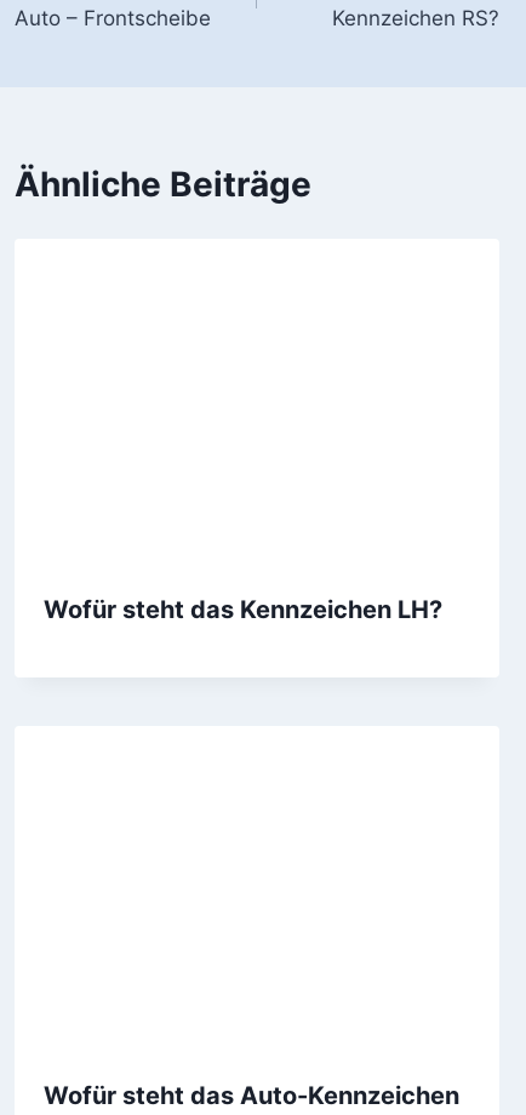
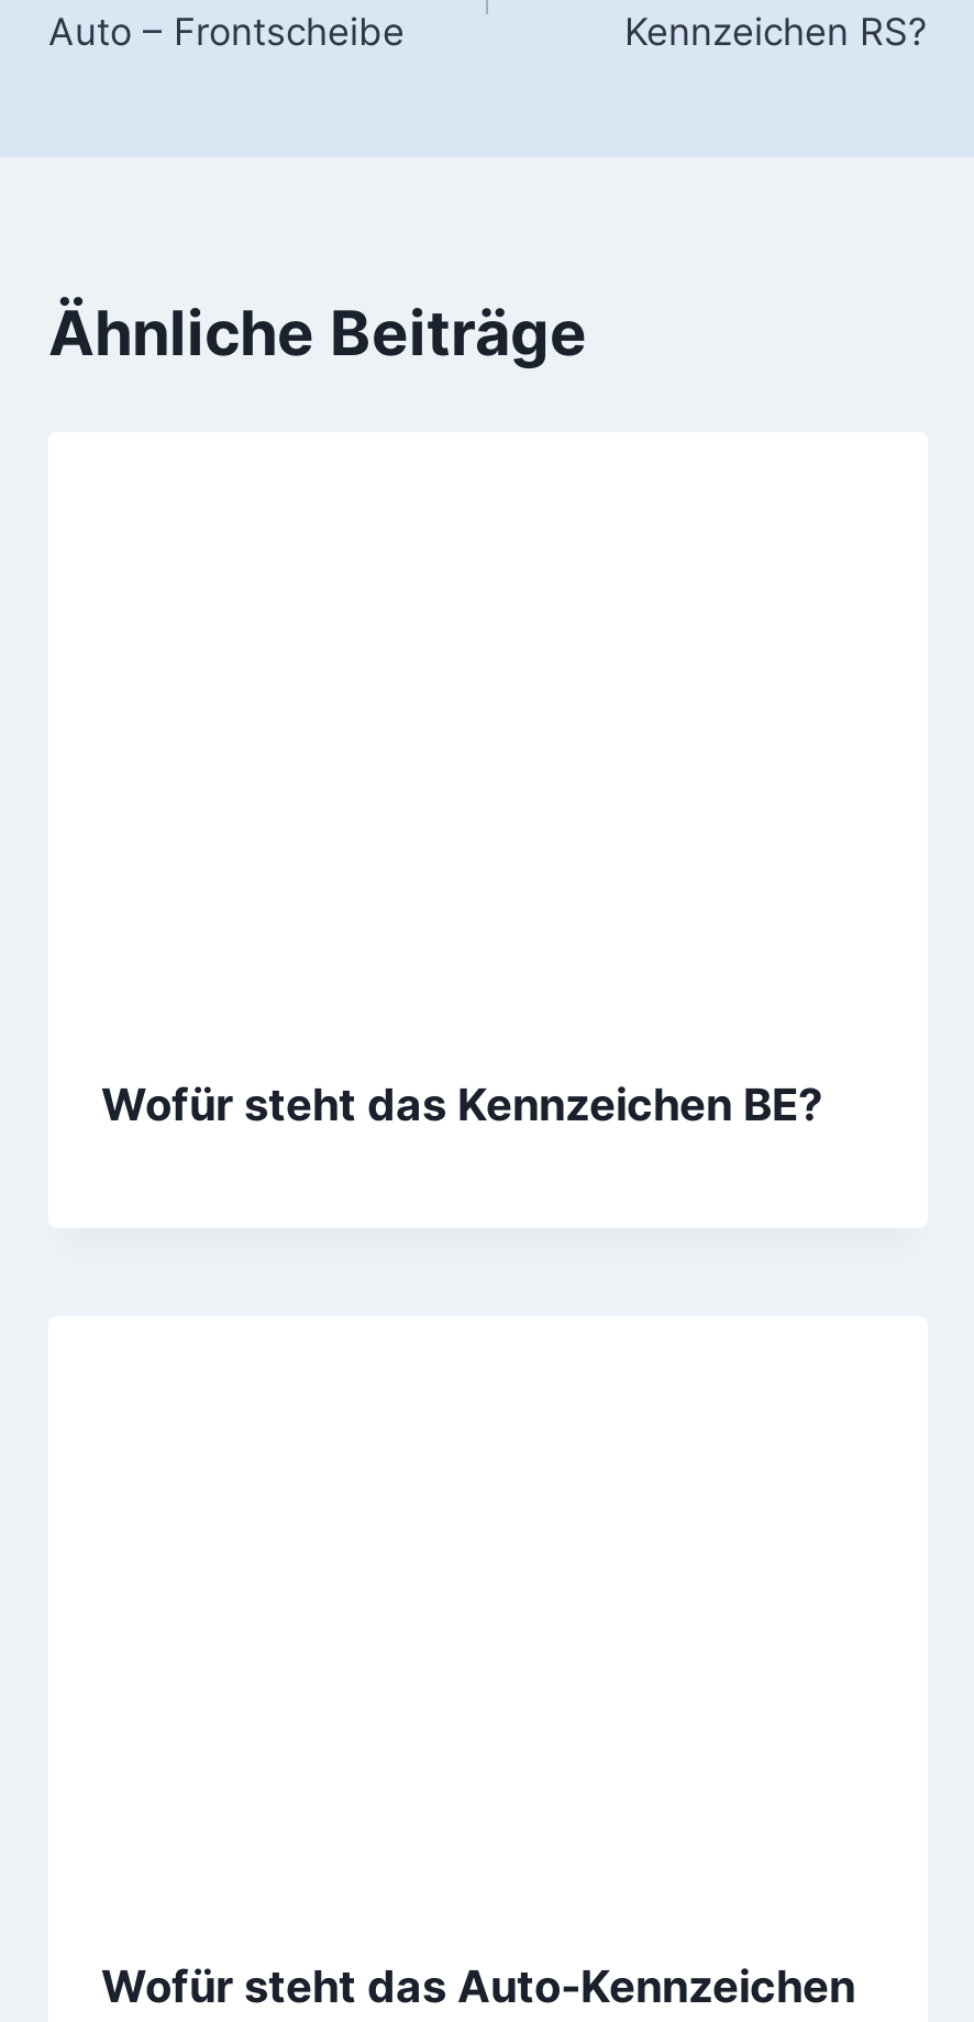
- Wofür steht das Kennzeichen LH?
+ Wofür steht das Kennzeichen BE?
